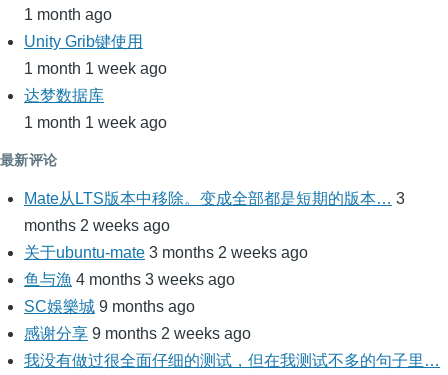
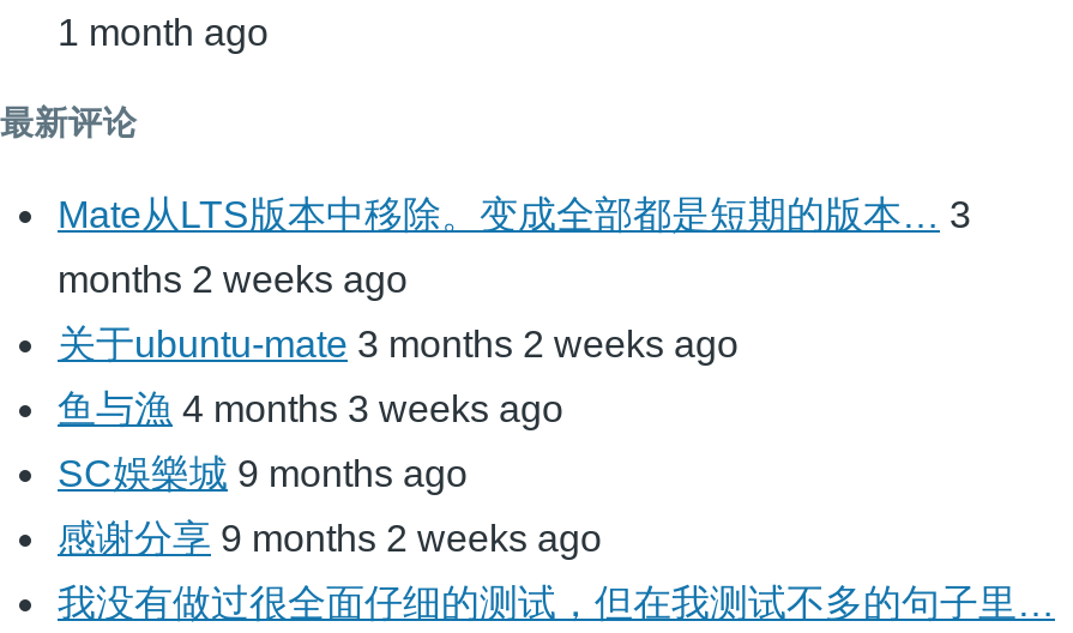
- Unity Grib键使用
- 1 month 1 week ago
- 达梦数据库
- 1 month 1 week ago
